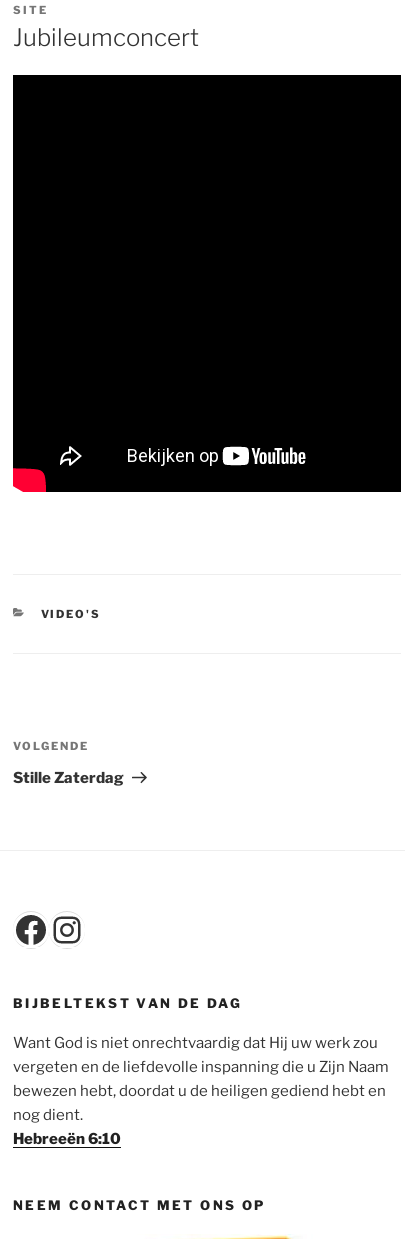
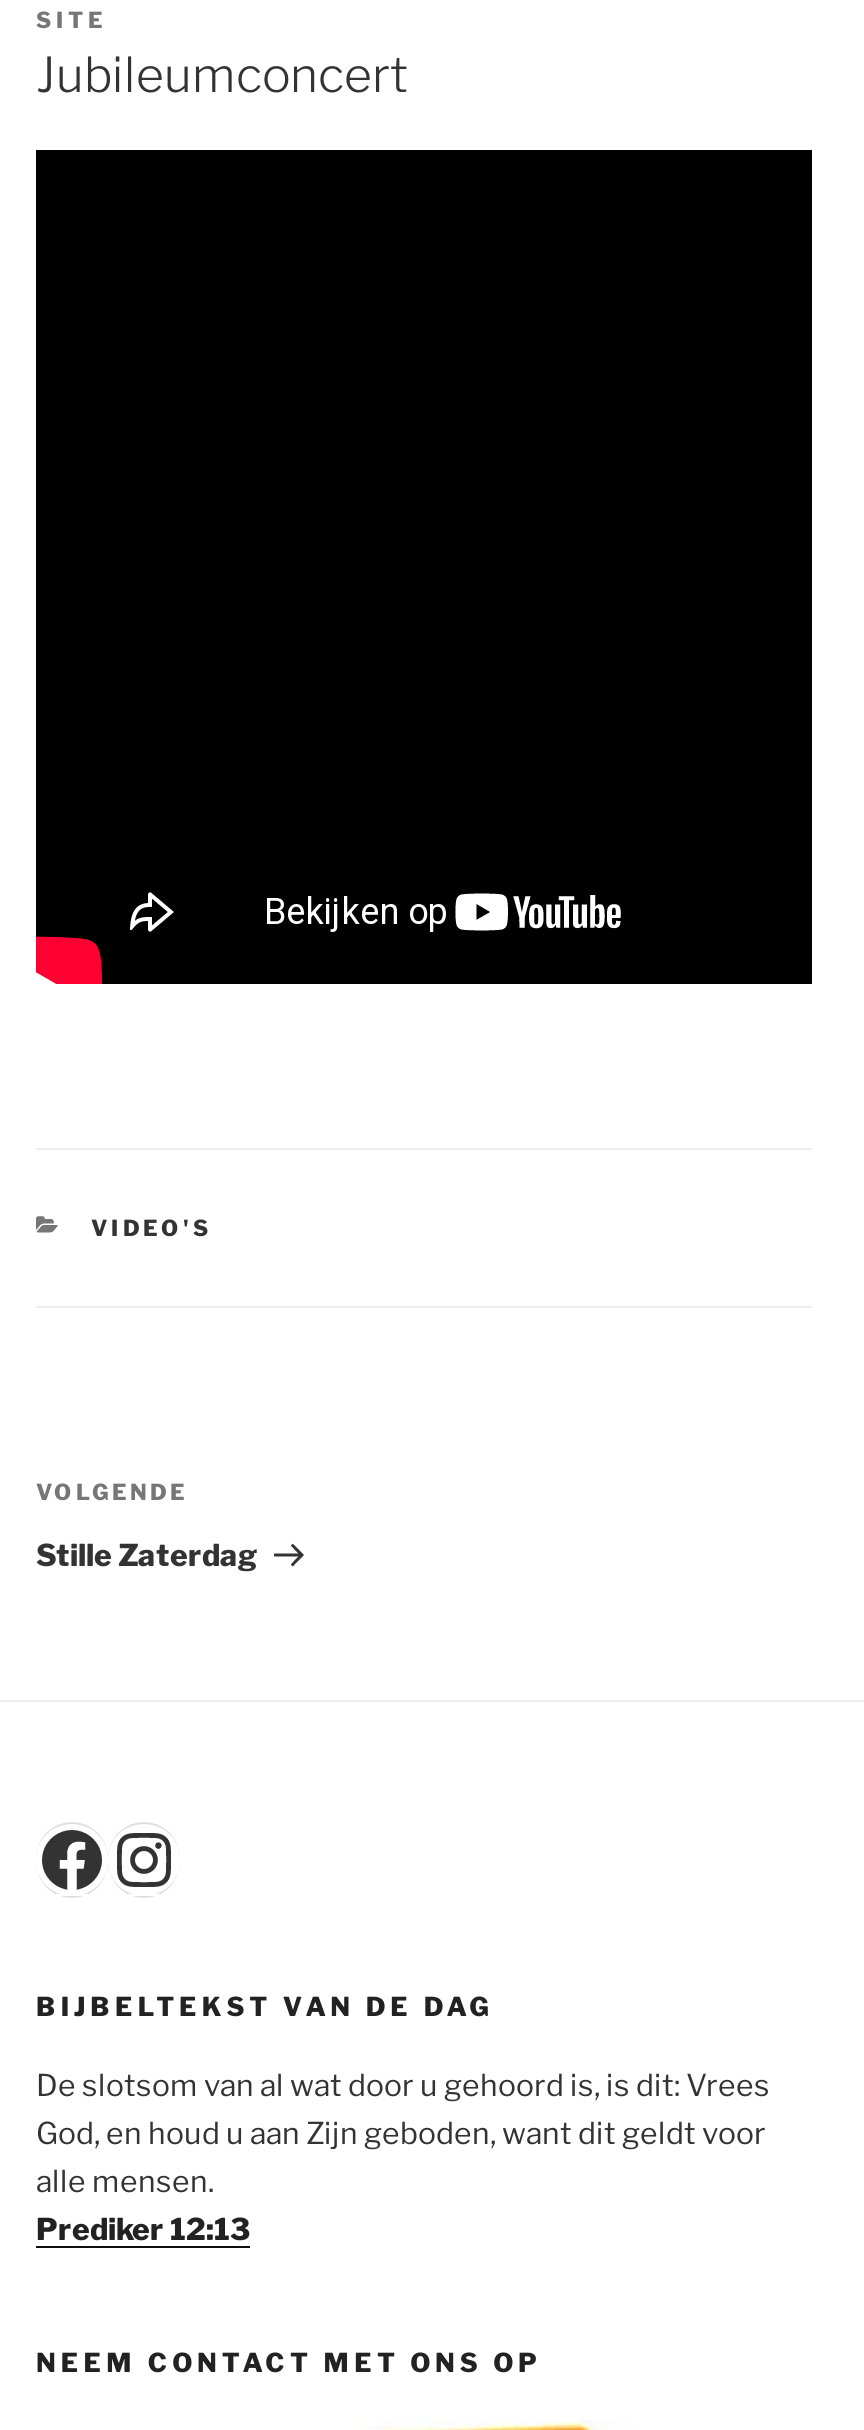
- Want God is niet onrechtvaardig dat Hij uw werk zou
- vergeten en de liefdevolle inspanning die u Zijn Naam
- bewezen hebt, doordat u de heiligen gediend hebt en
- nog dient.
- Hebreeën 6:10
+ De slotsom van al wat door u gehoord is, is dit: Vrees
+ God, en houd u aan Zijn geboden, want dit geldt voor
+ alle mensen.
+ Prediker 12:13
